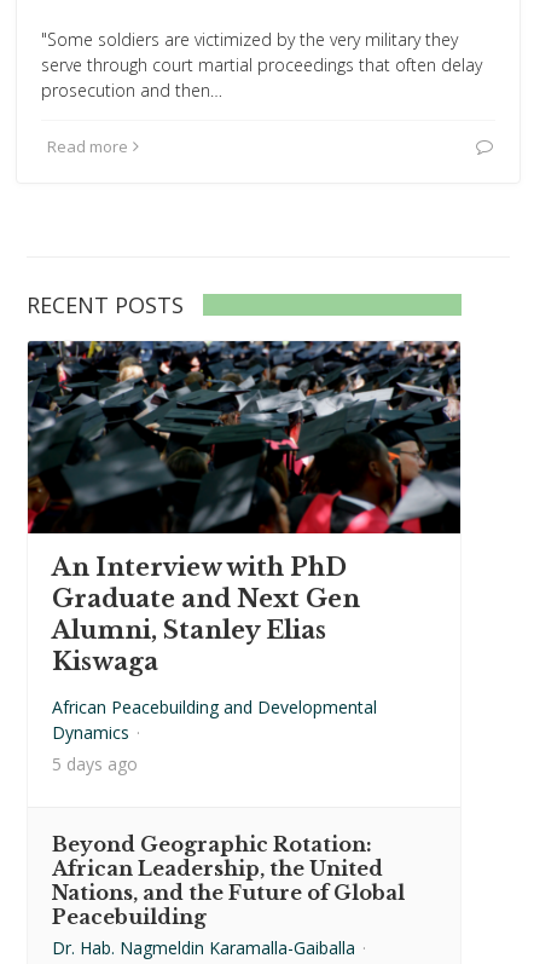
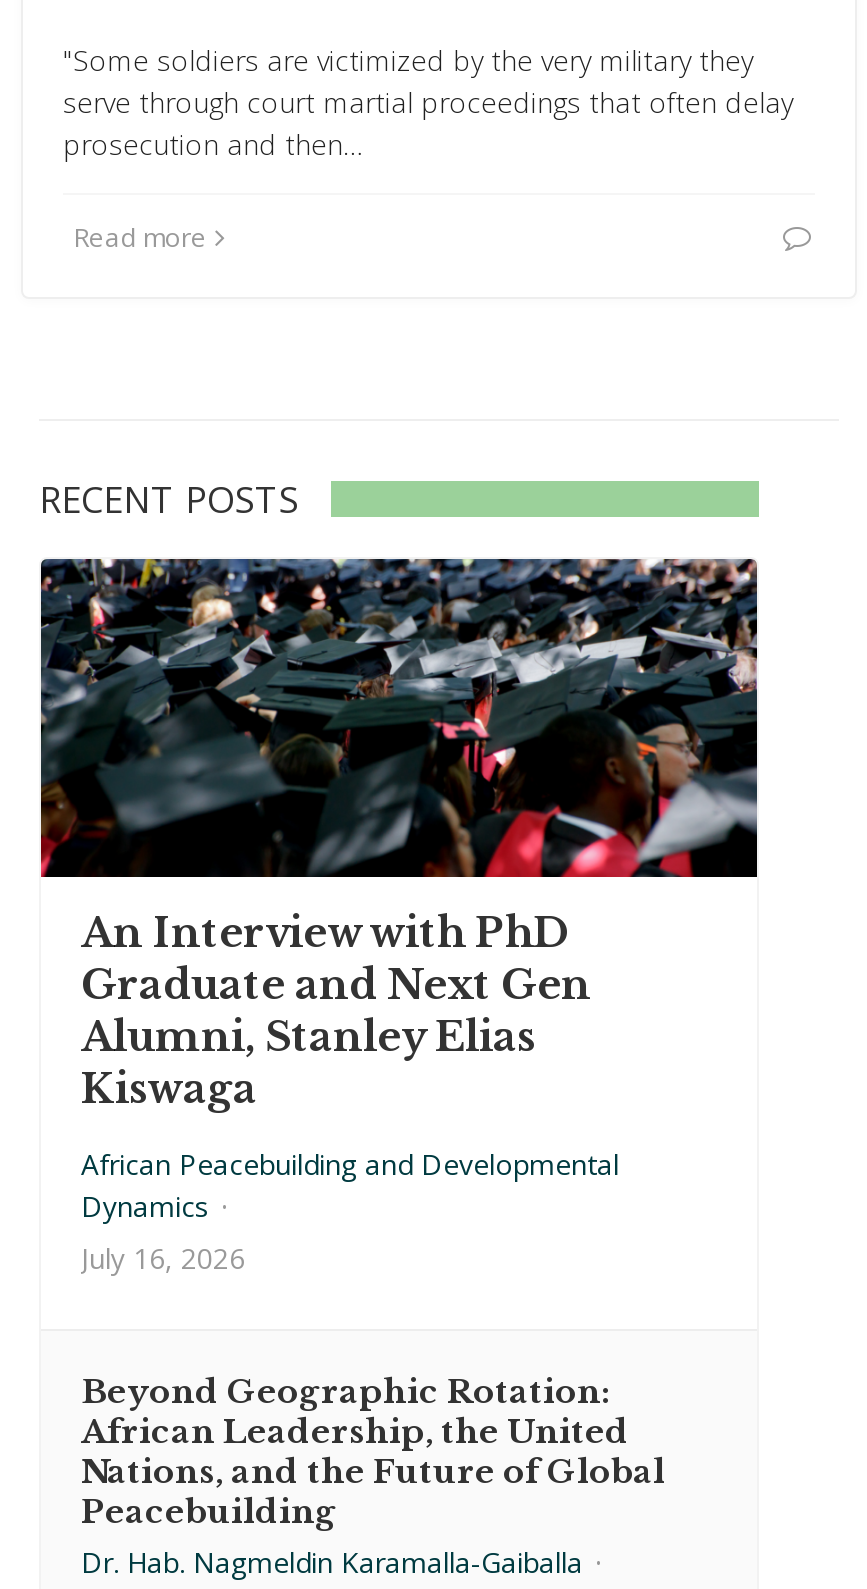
- 5 days ago
+ July 16, 2026
